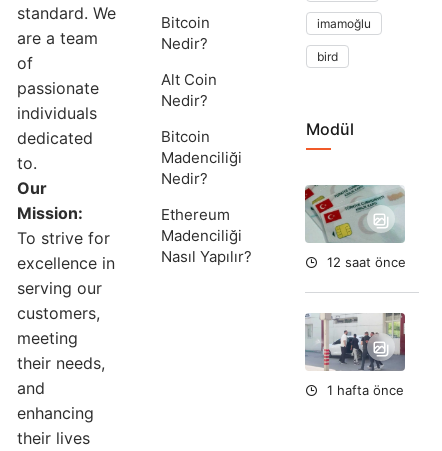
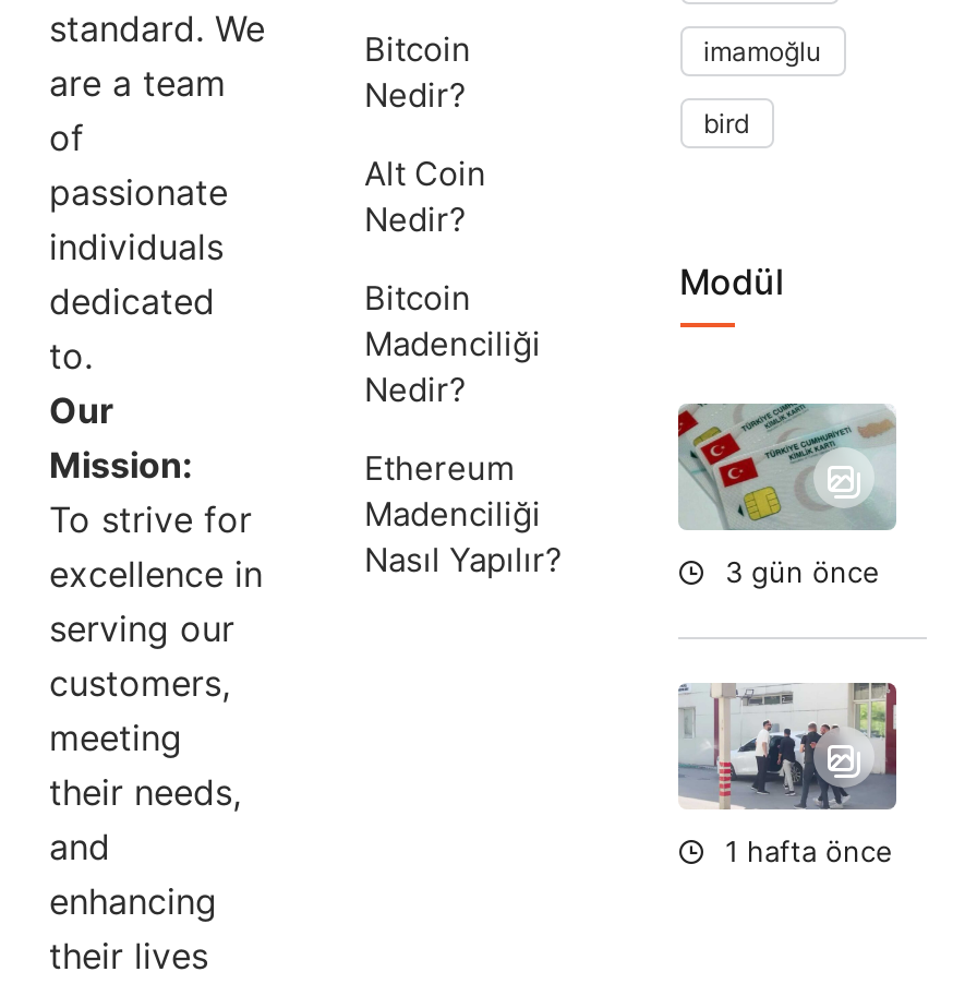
- 12 saat önce
+ 3 gün önce
